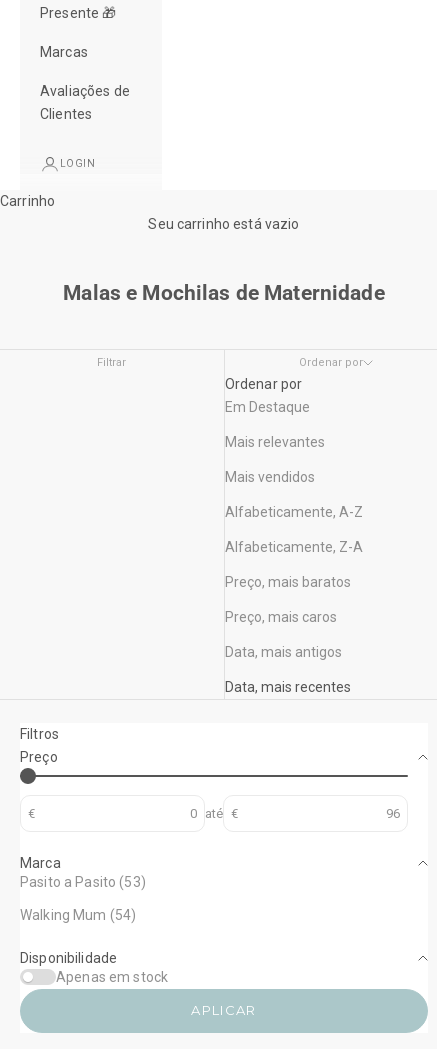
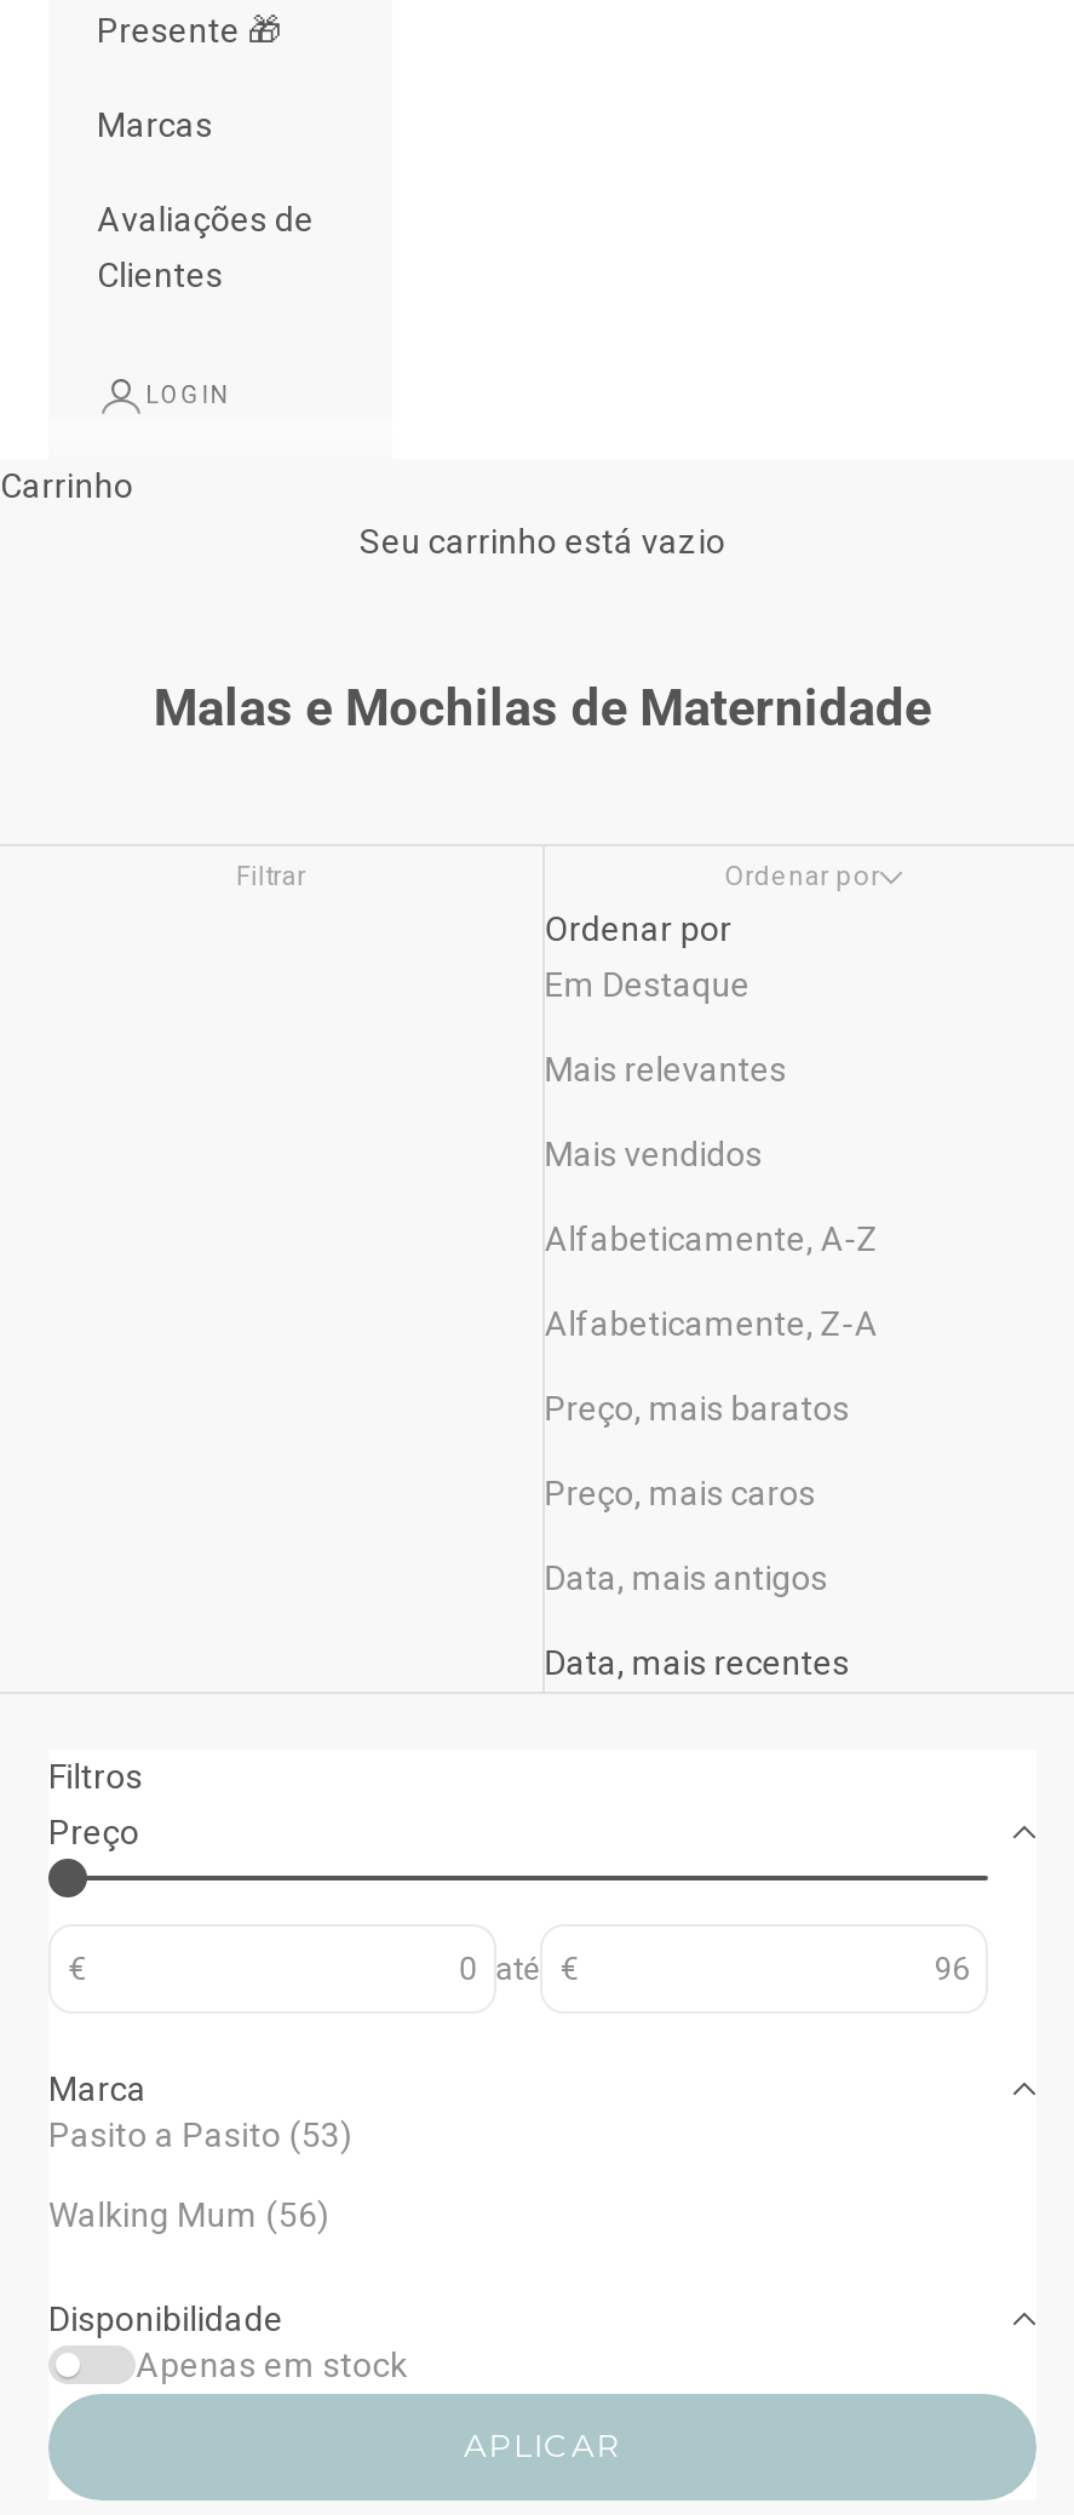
- Walking Mum (54)
+ Walking Mum (56)
